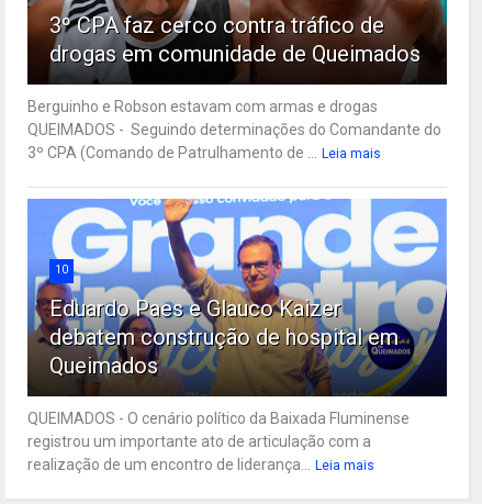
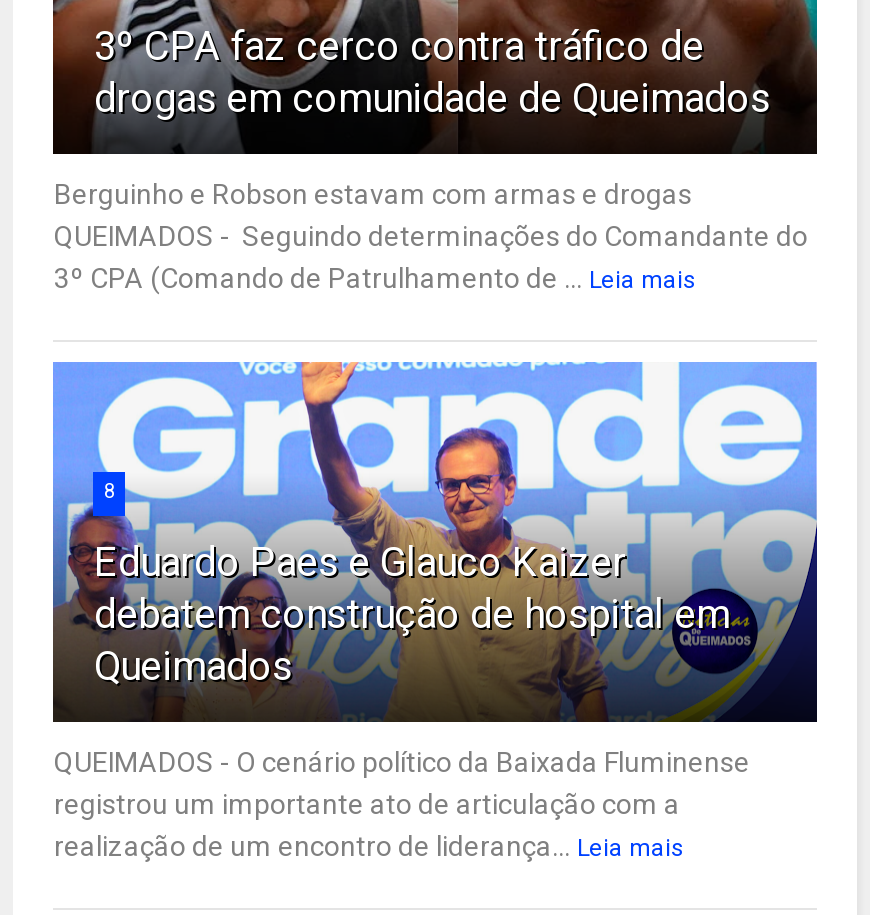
- 10
+ 8
